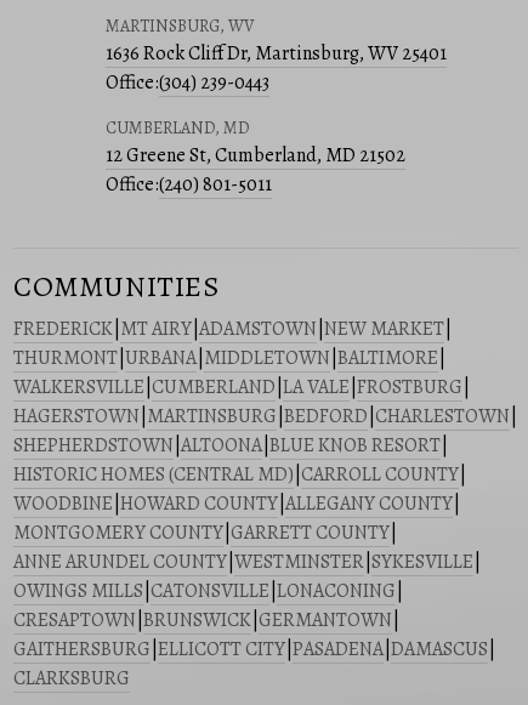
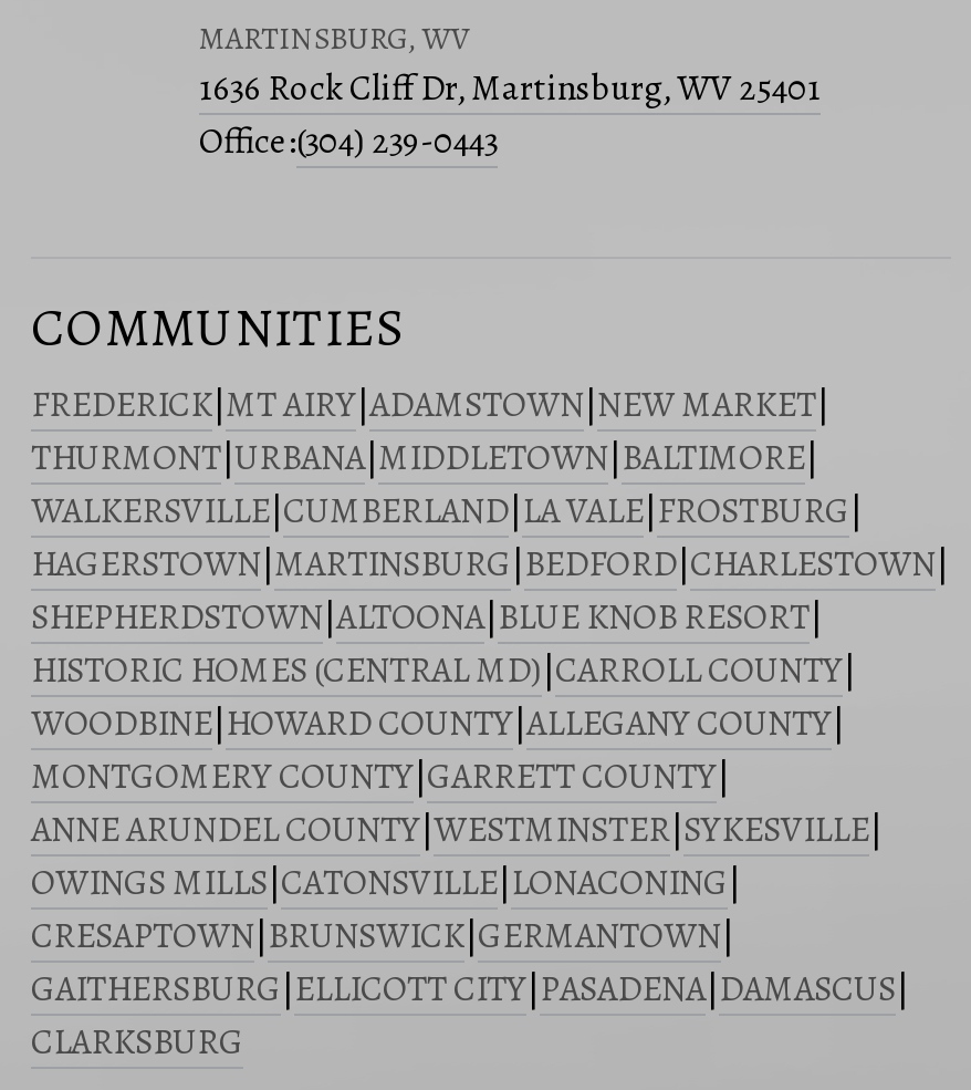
- CUMBERLAND, MD
- 12 Greene St, Cumberland, MD 21502
- Office:(240) 801-5011
